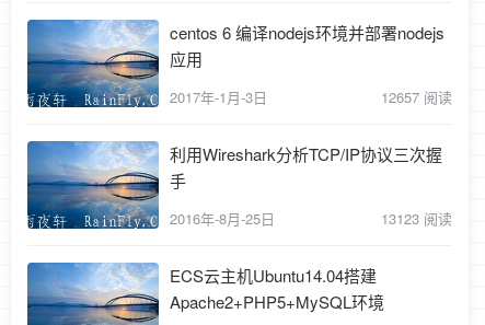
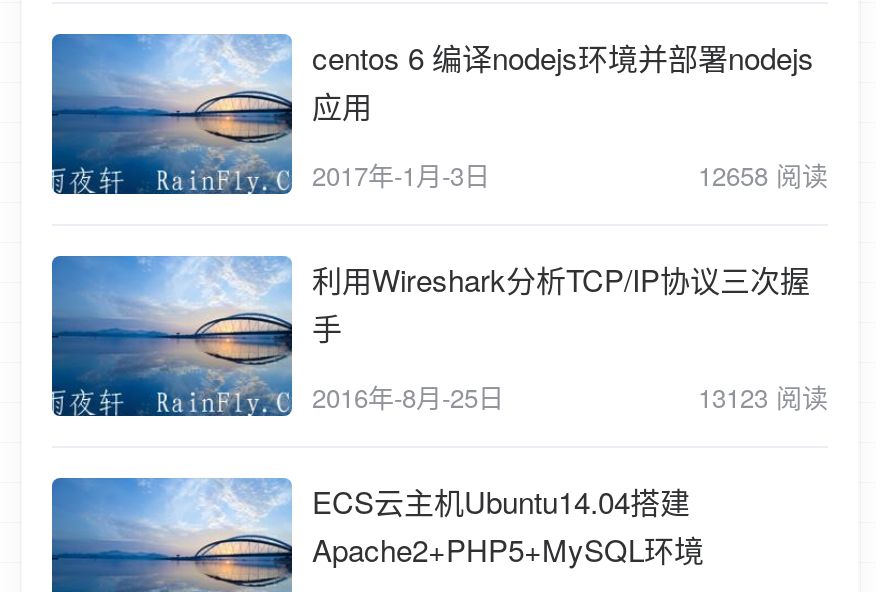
- 12657 阅读
+ 12658 阅读
